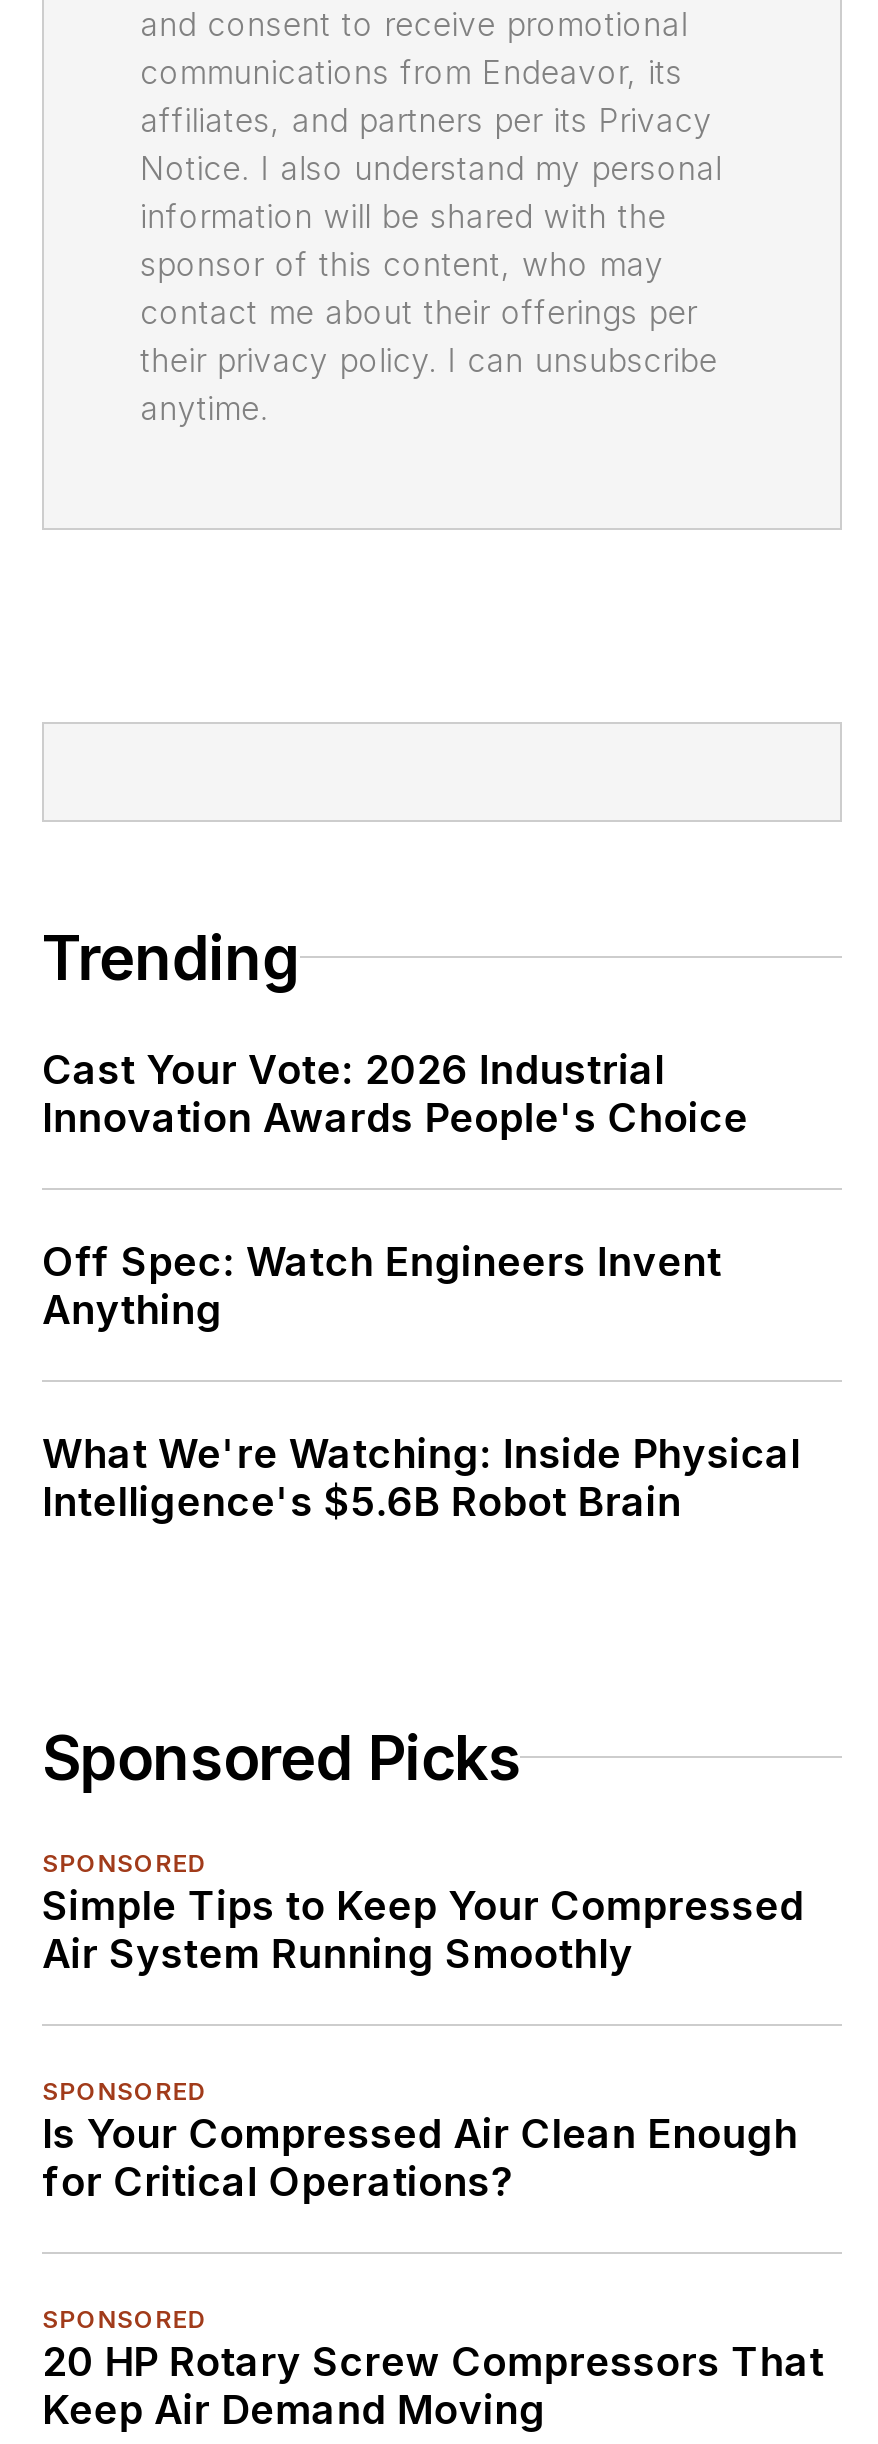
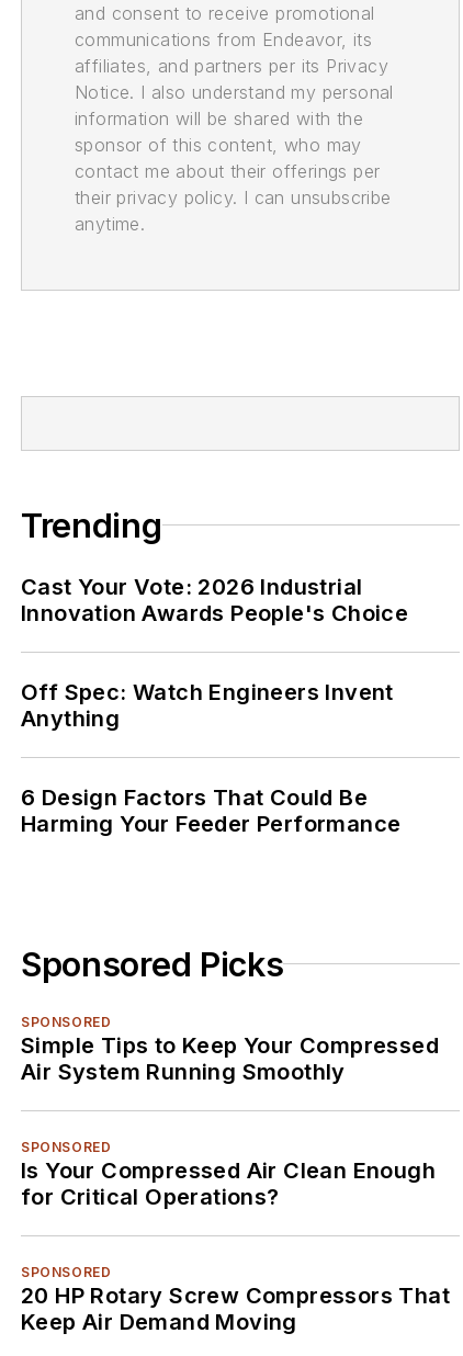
- What We're Watching: Inside Physical
- Intelligence's $5.6B Robot Brain
+ 6 Design Factors That Could Be
+ Harming Your Feeder Performance
